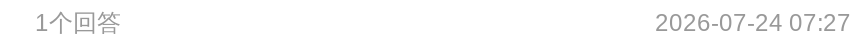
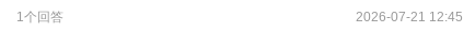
- 2026-07-24 07:27
+ 2026-07-21 12:45
